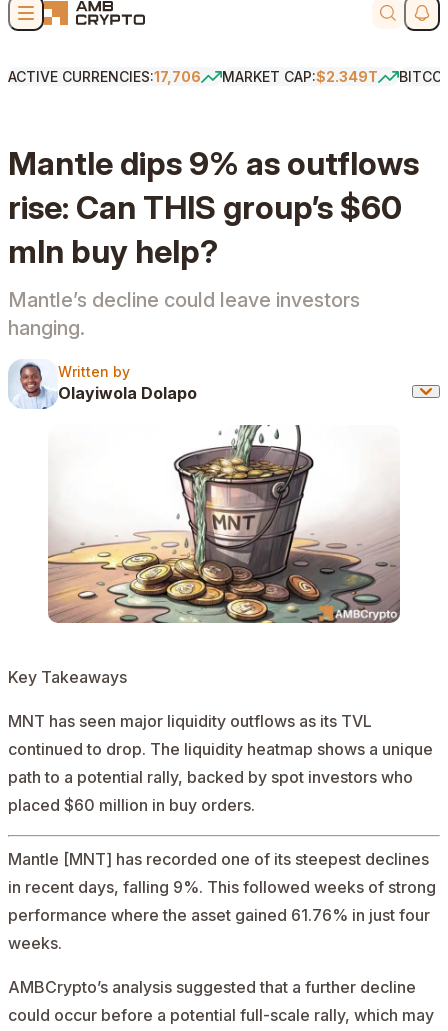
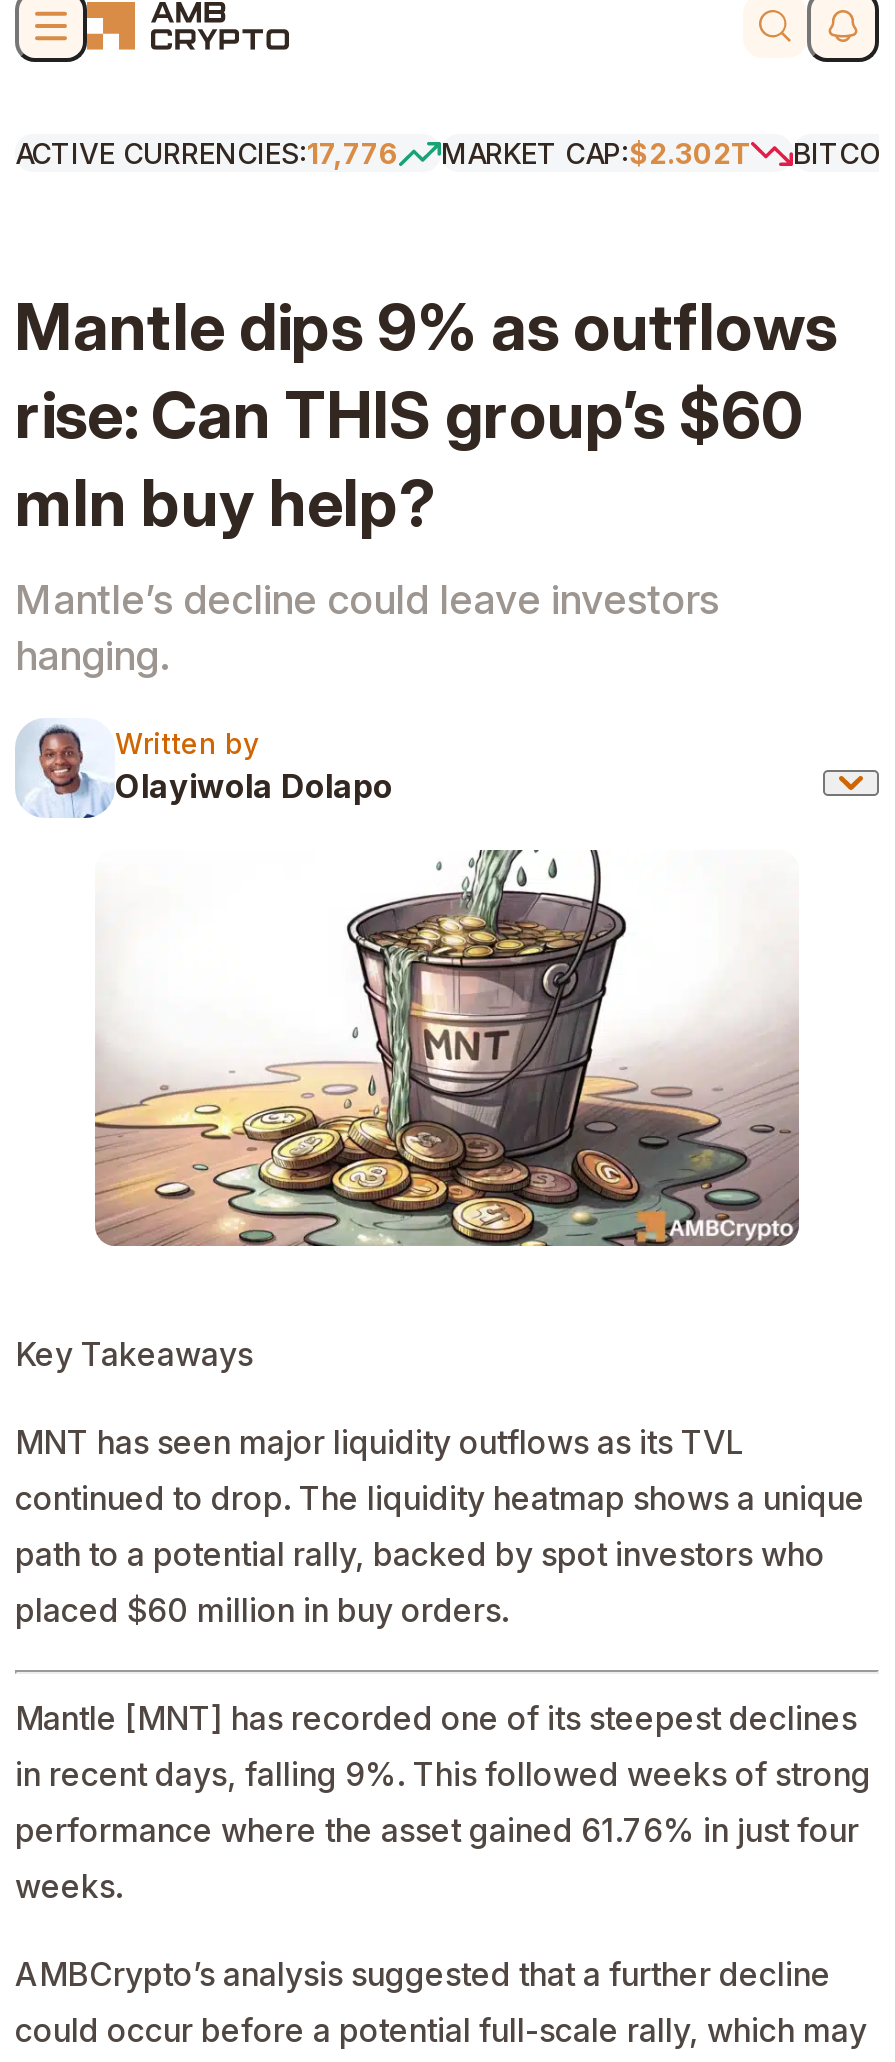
- ACTIVE CURRENCIES:17,706
+ ACTIVE CURRENCIES:17,776

- MARKET CAP:$2.349T
+ MARKET CAP:$2.302T
